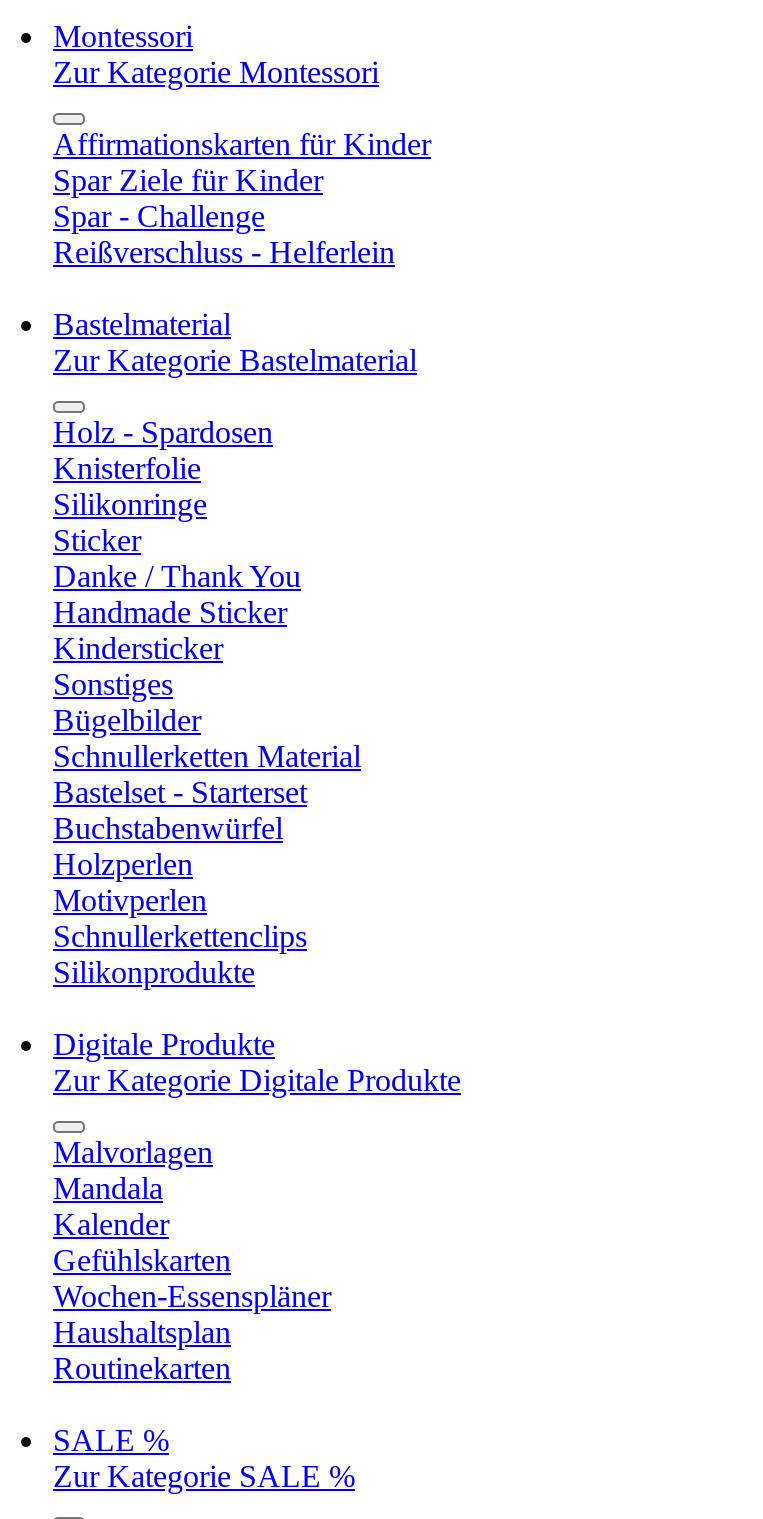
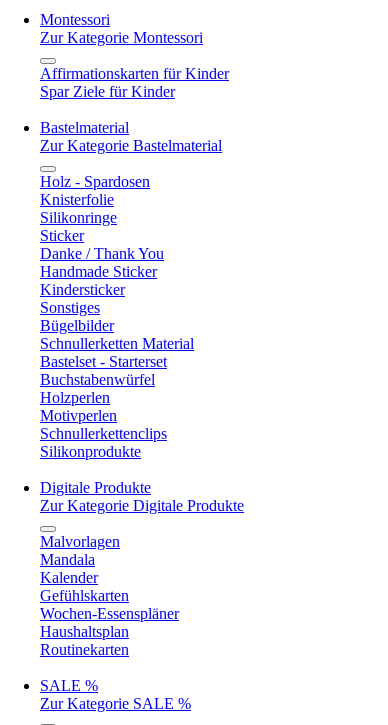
- Spar - Challenge
- Reißverschluss - Helferlein
